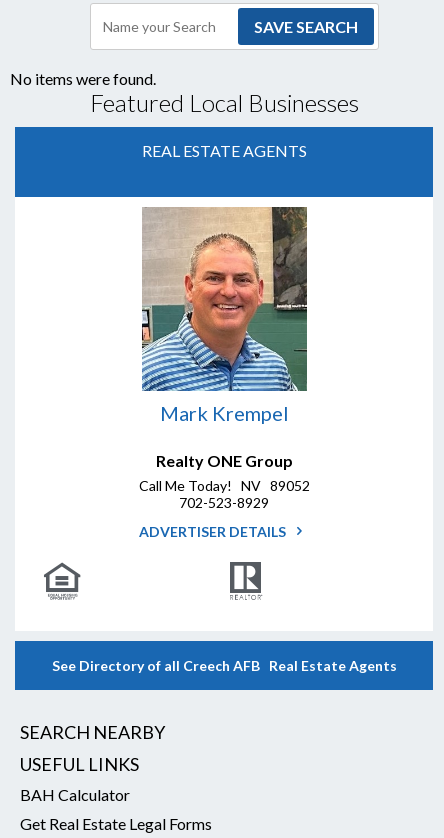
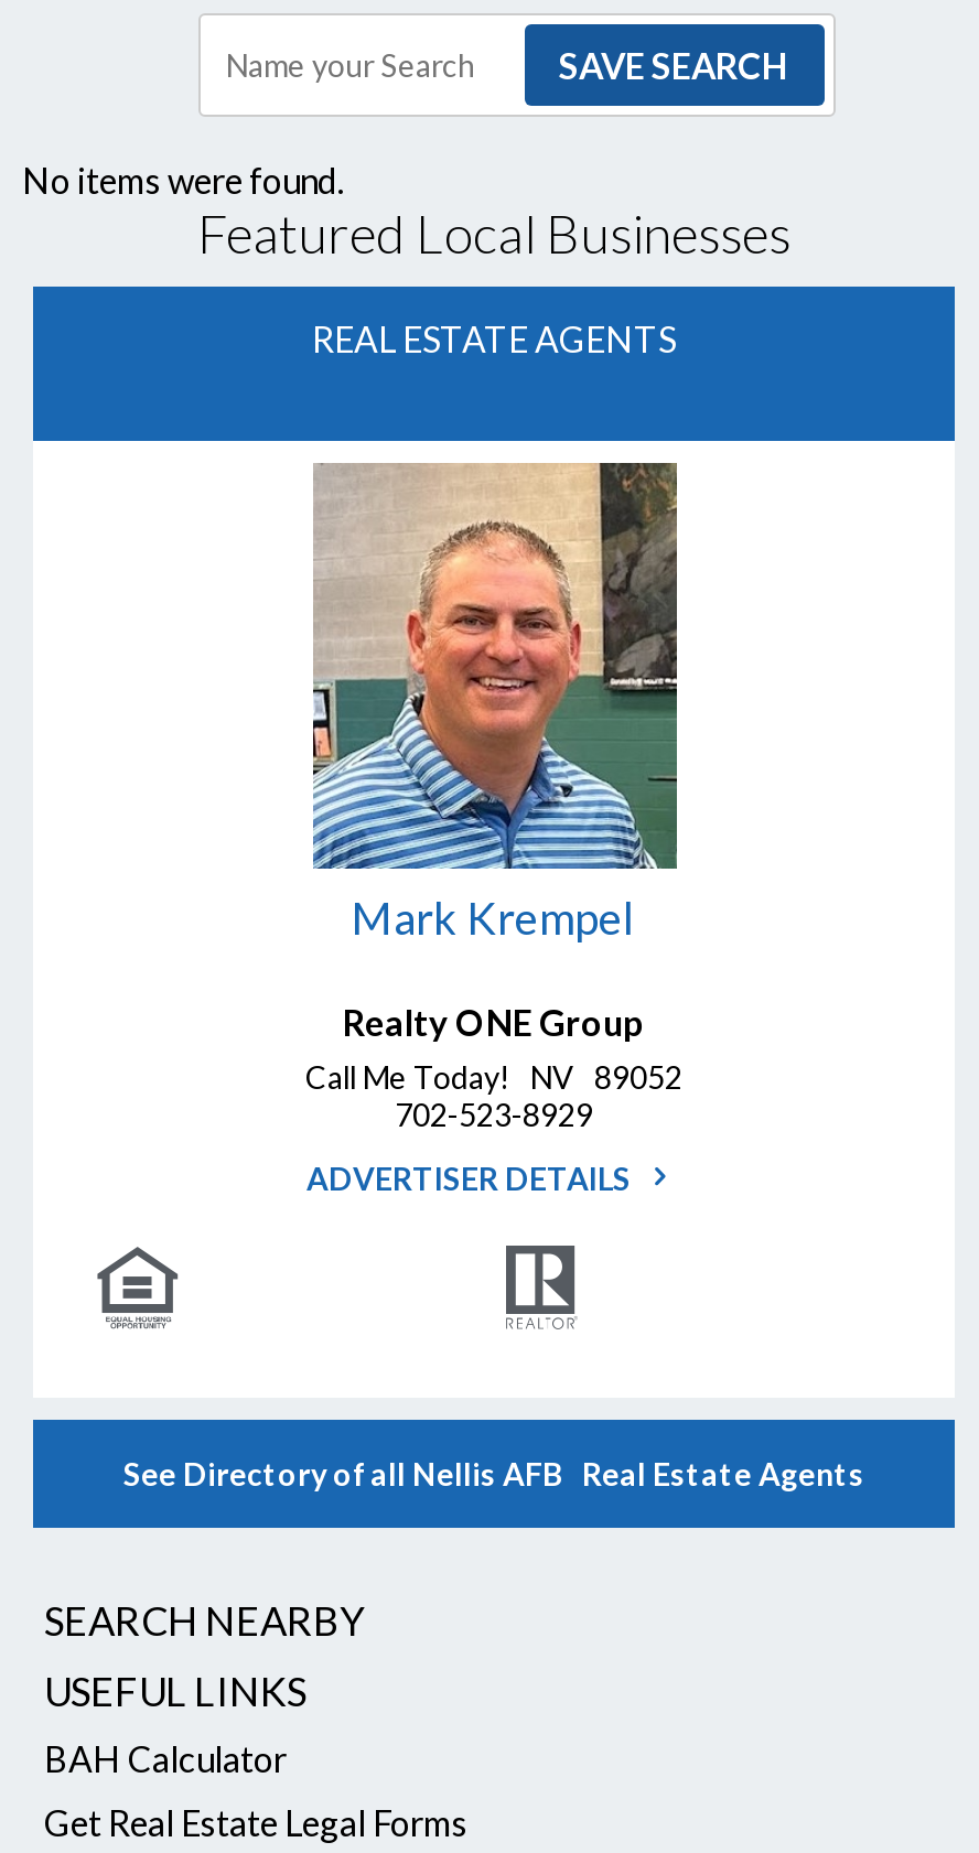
- See Directory of all Creech AFB Real Estate Agents
+ See Directory of all Nellis AFB Real Estate Agents
